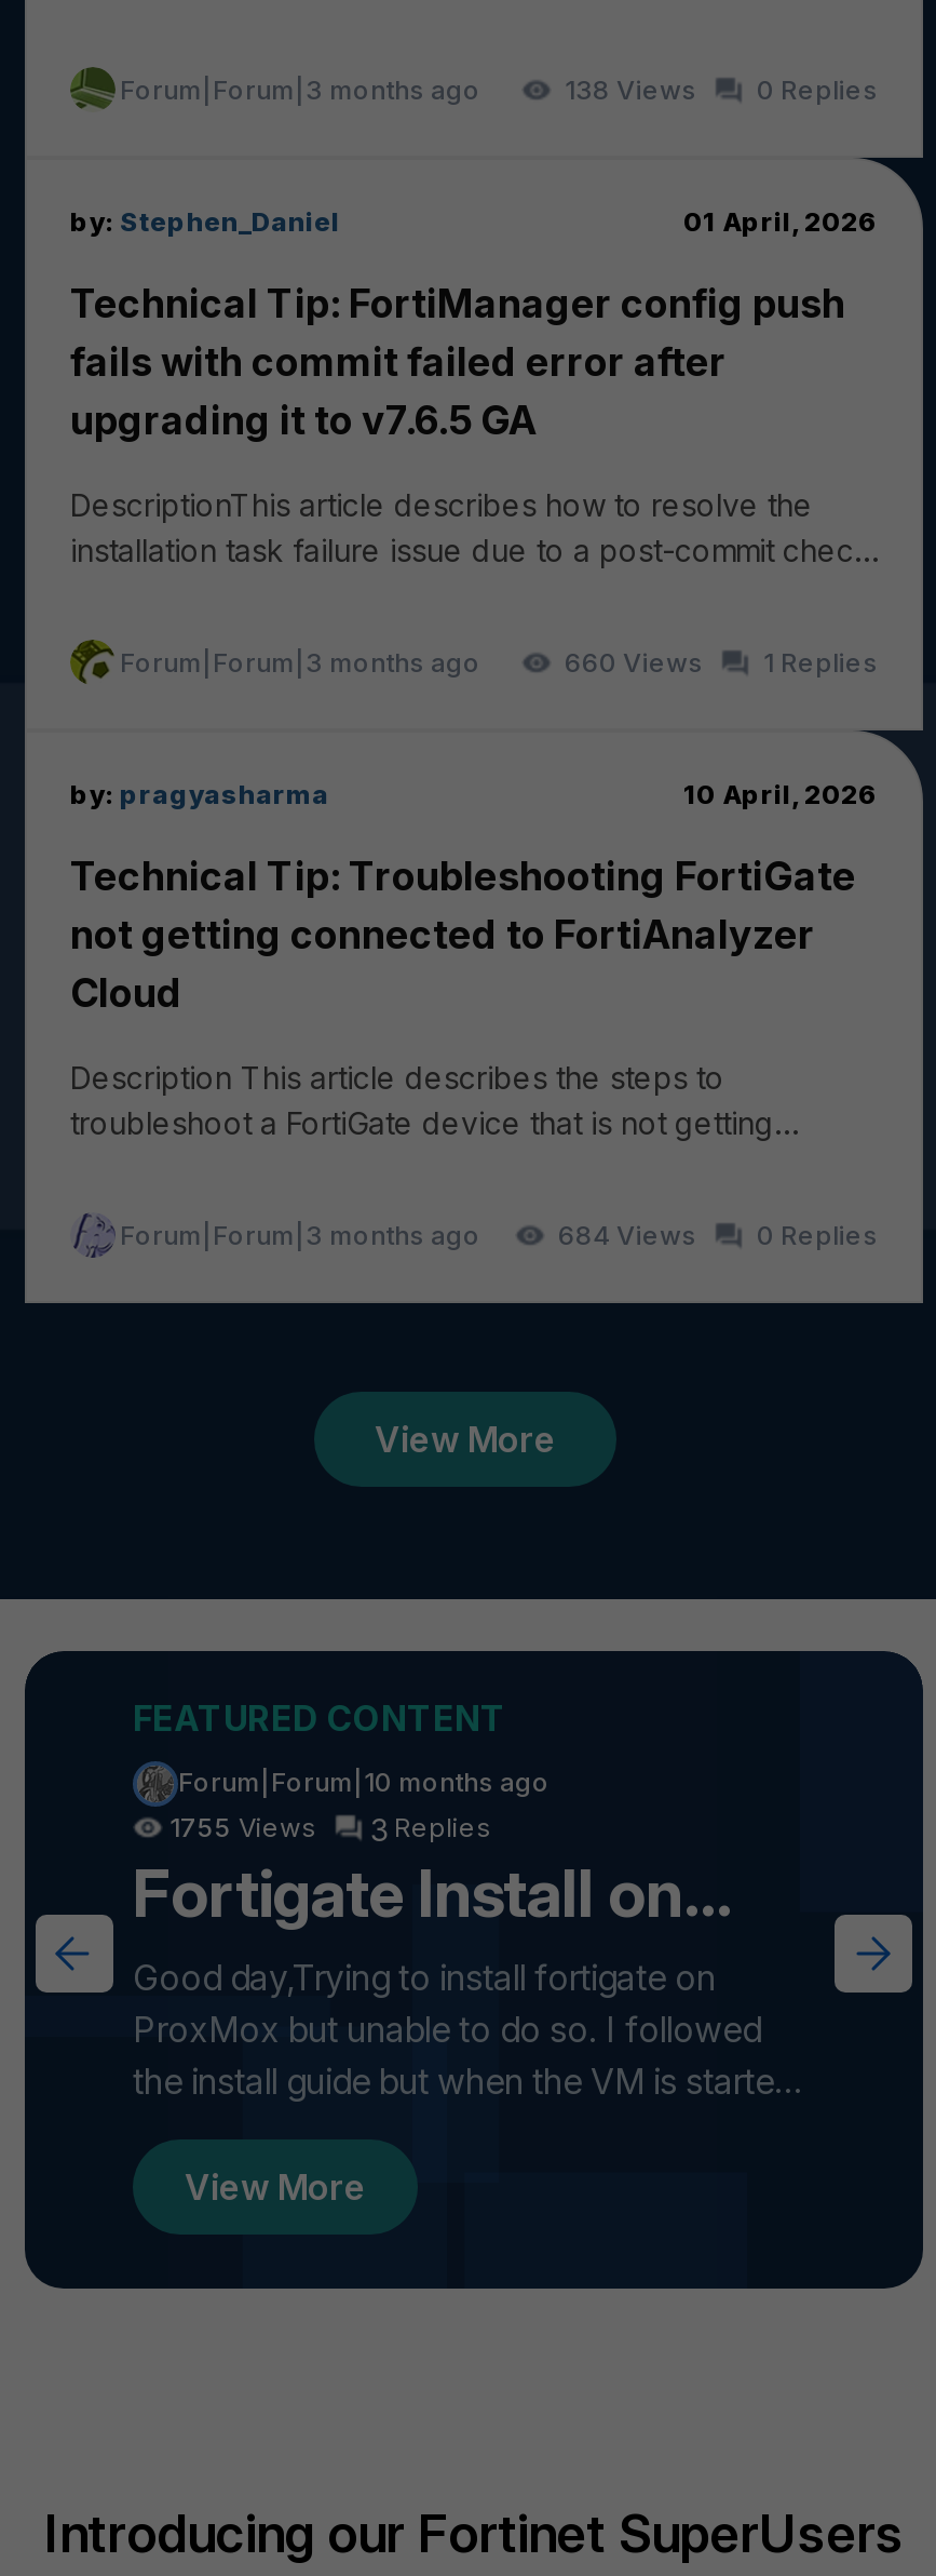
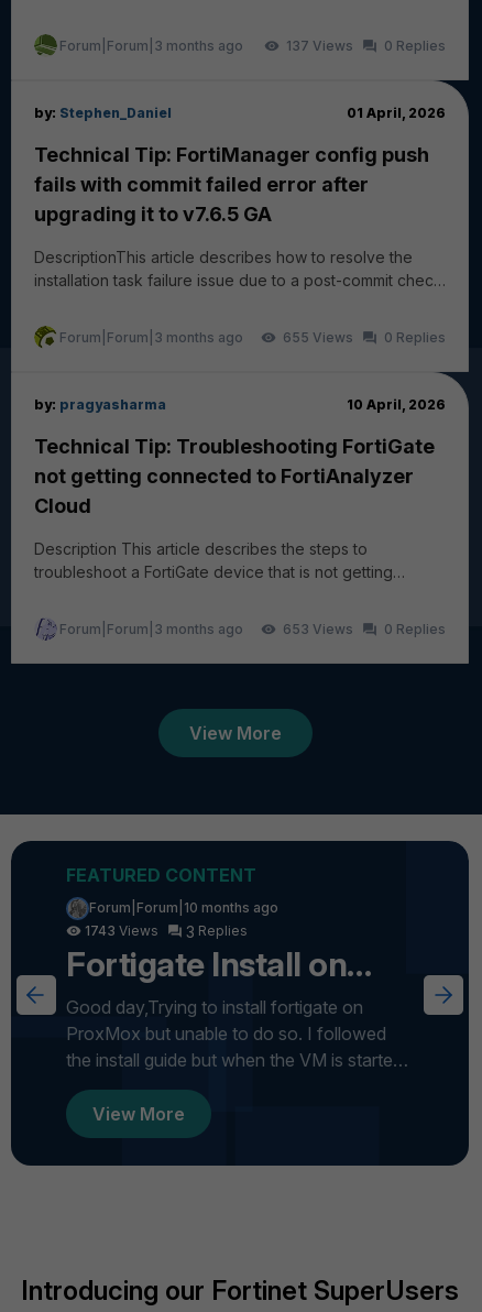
- 138
+ 137

- 660
+ 655

- 1
+ 0

- 684
+ 653

- 1755
+ 1743
